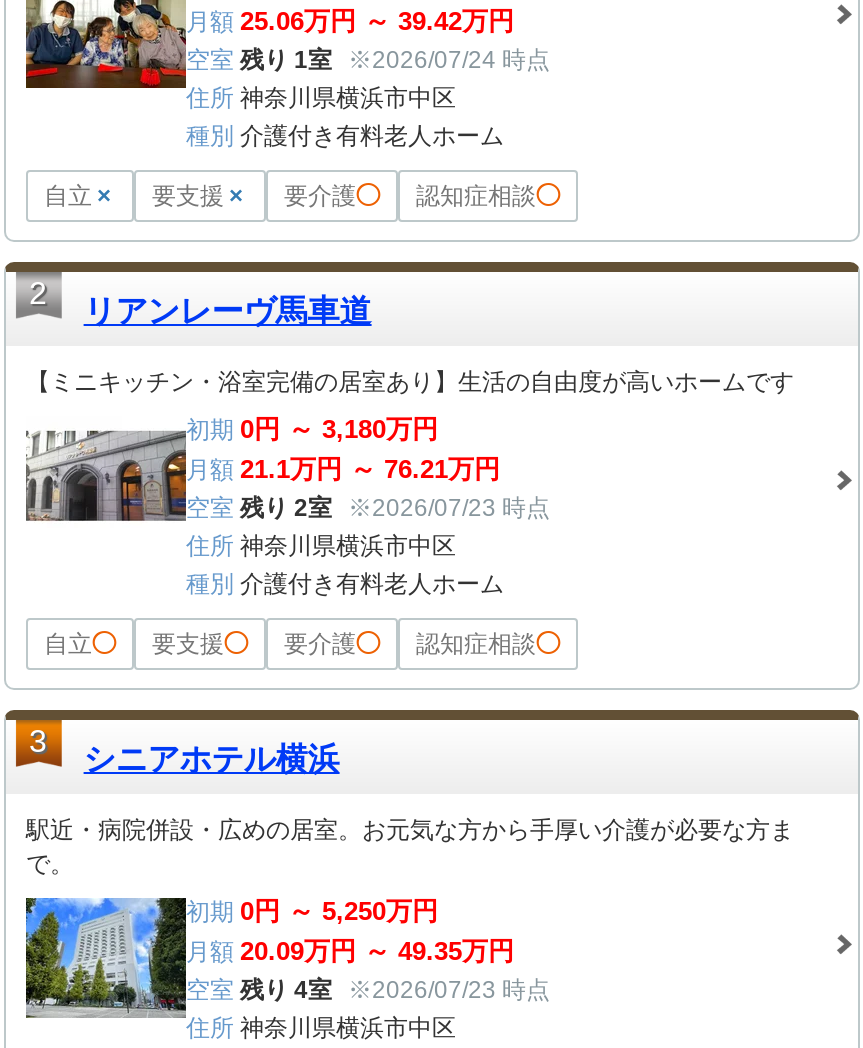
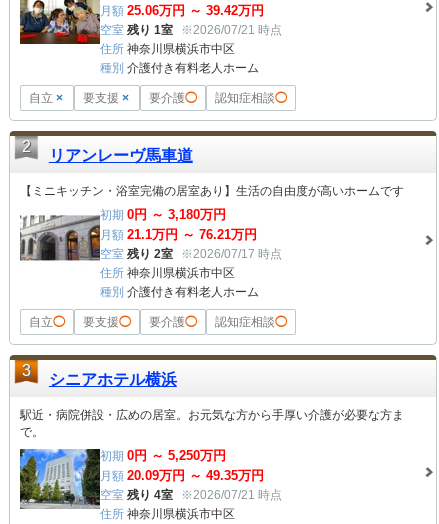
- 空室 残り 1室 ※2026/07/24 時点
+ 空室 残り 1室 ※2026/07/21 時点

- 空室 残り 2室 ※2026/07/23 時点
+ 空室 残り 2室 ※2026/07/17 時点

- 空室 残り 4室 ※2026/07/23 時点
+ 空室 残り 4室 ※2026/07/21 時点
